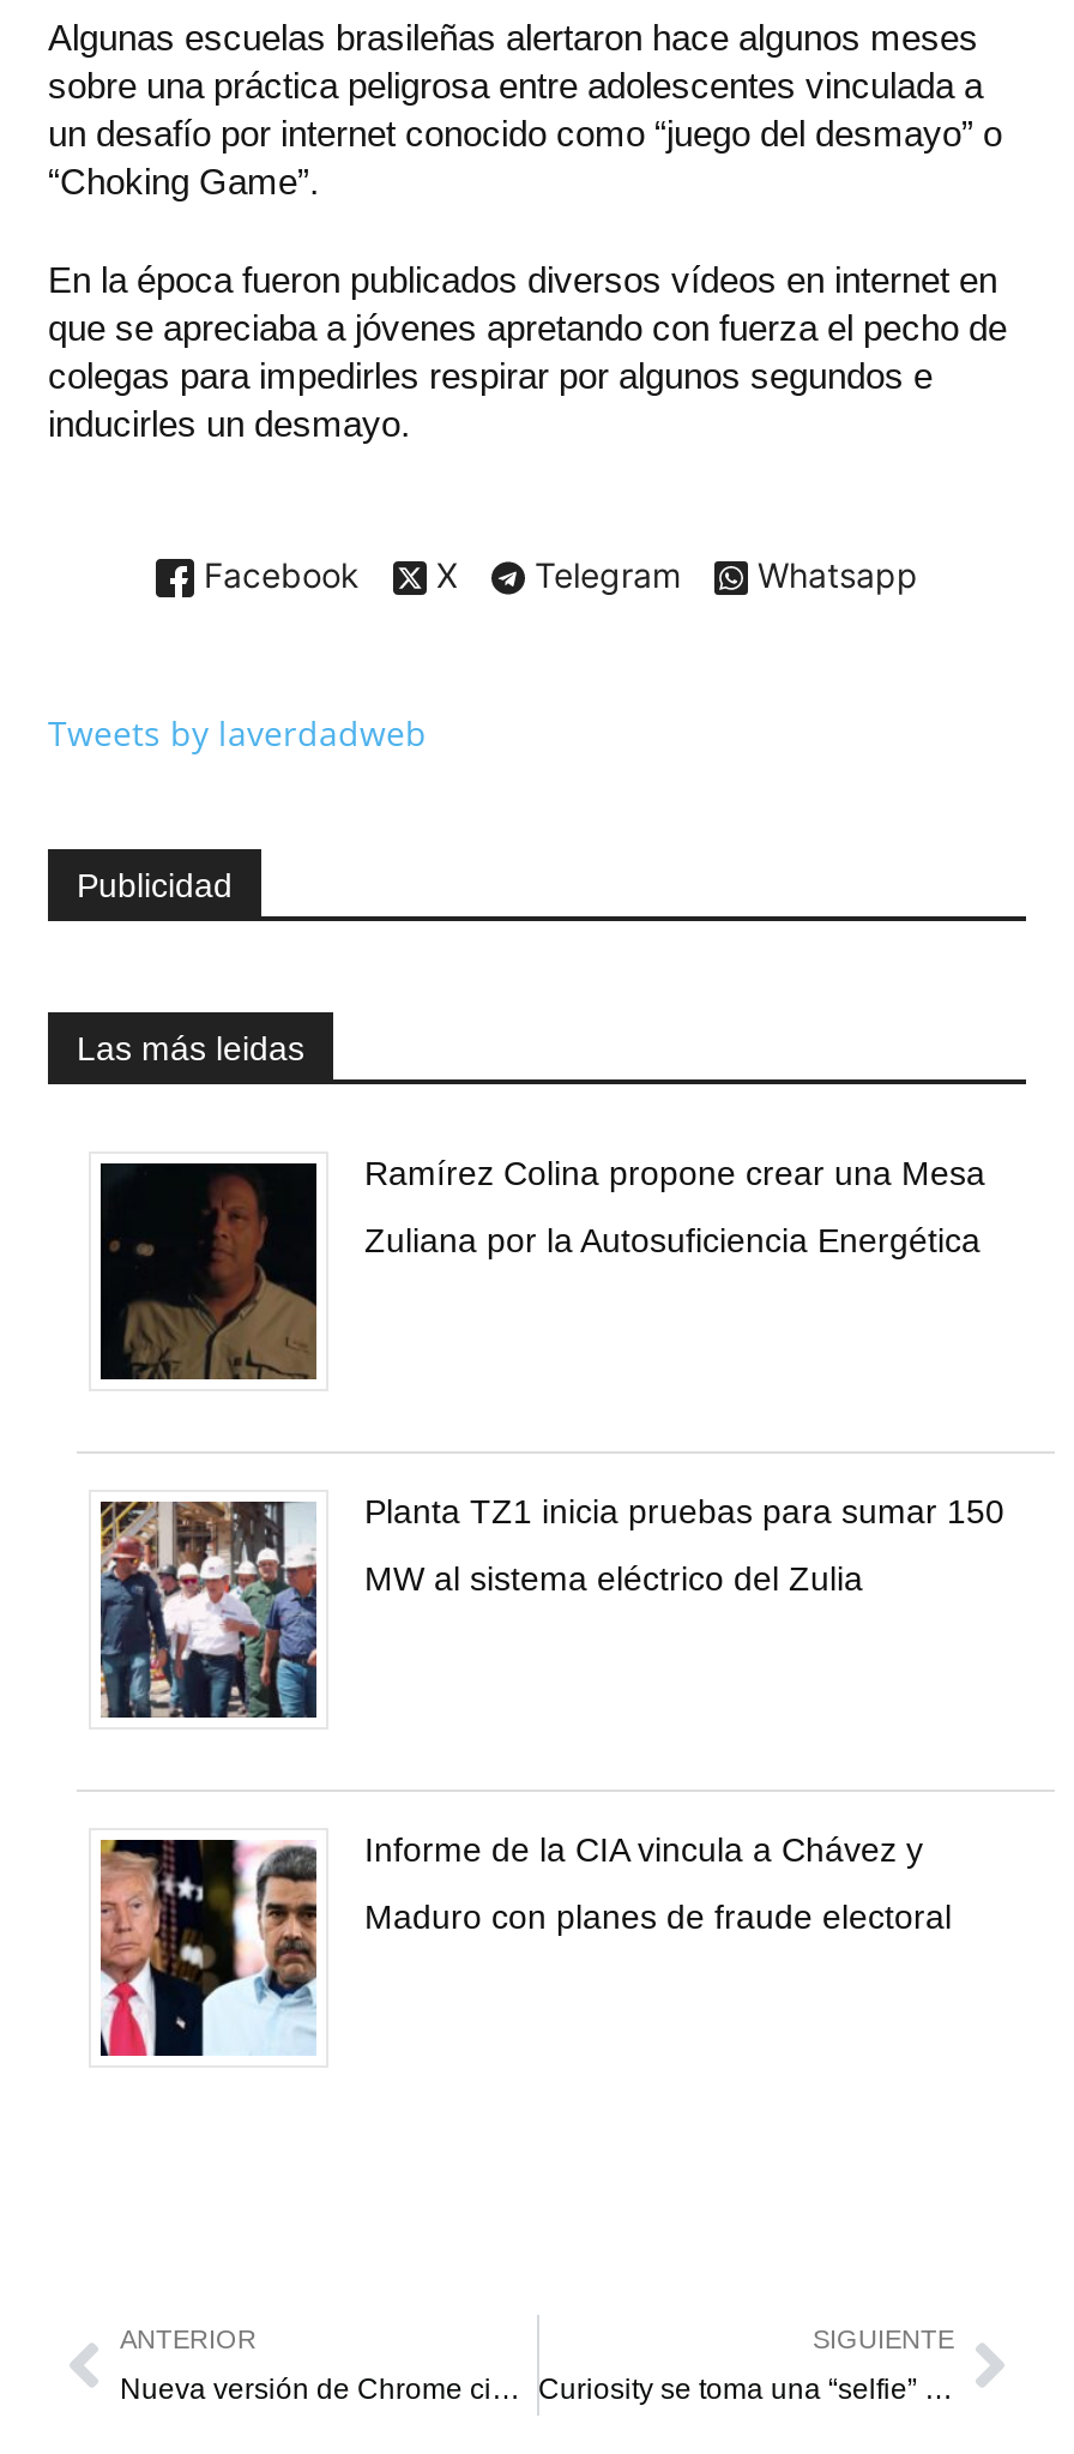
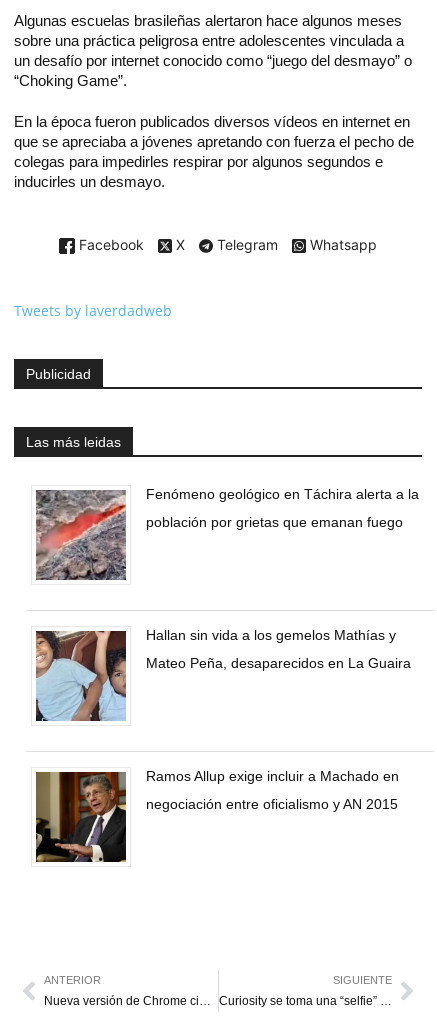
- [image]
- Ramírez Colina propone crear una Mesa
+ [image]
+ Fenómeno geológico en Táchira alerta a la

- Zuliana por la Autosuficiencia Energética
+ población por grietas que emanan fuego

- [image]
- Planta TZ1 inicia pruebas para sumar 150
+ [image]
+ Hallan sin vida a los gemelos Mathías y

- MW al sistema eléctrico del Zulia
+ Mateo Peña, desaparecidos en La Guaira

- [image]
- Informe de la CIA vincula a Chávez y
+ [image]
+ Ramos Allup exige incluir a Machado en

- Maduro con planes de fraude electoral
+ negociación entre oficialismo y AN 2015
